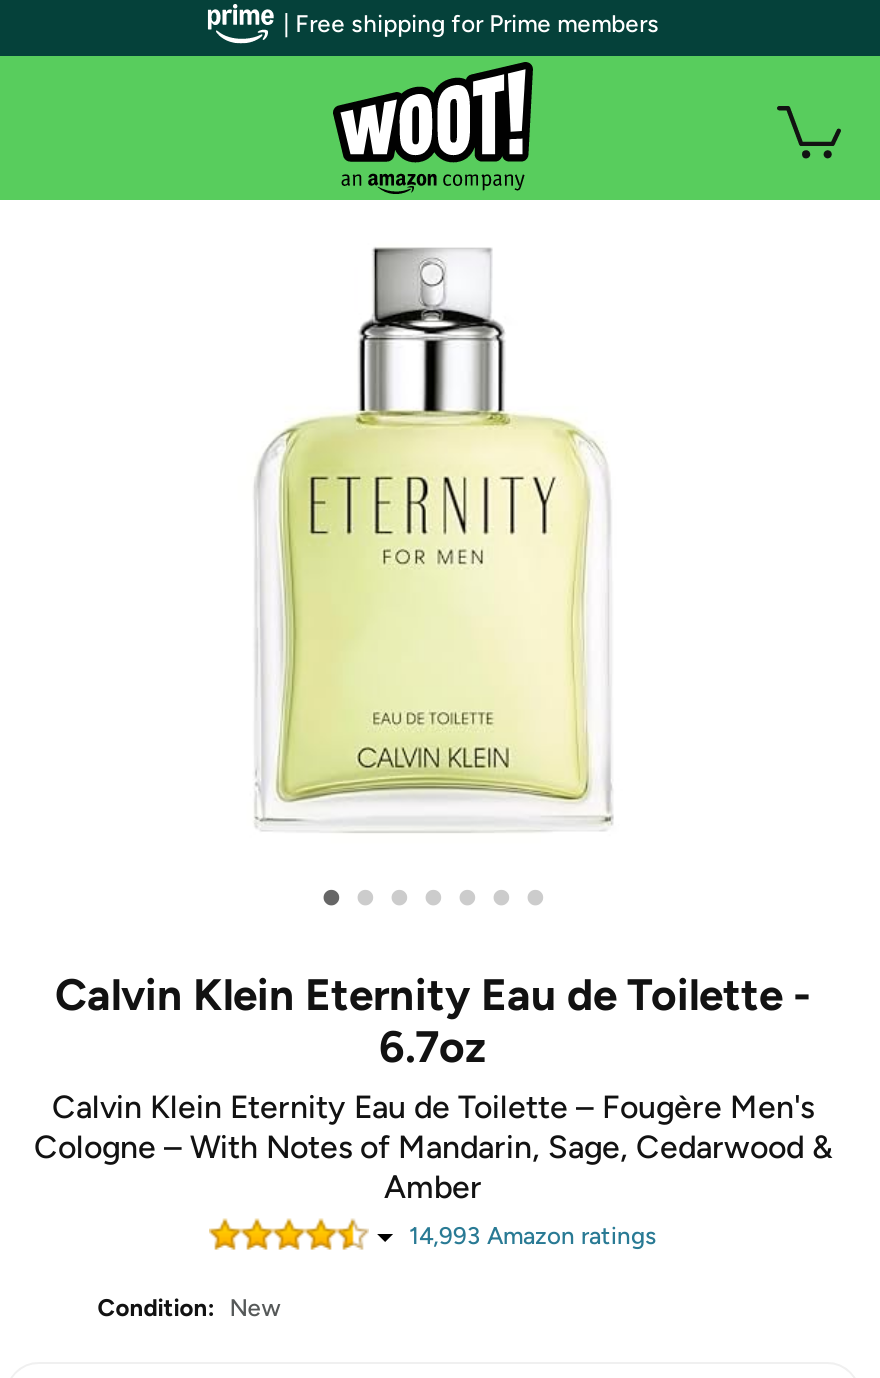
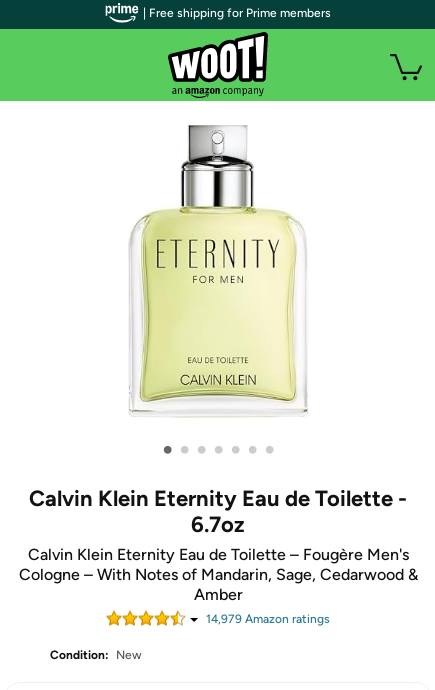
- 14,993 Amazon ratings
+ 14,979 Amazon ratings
